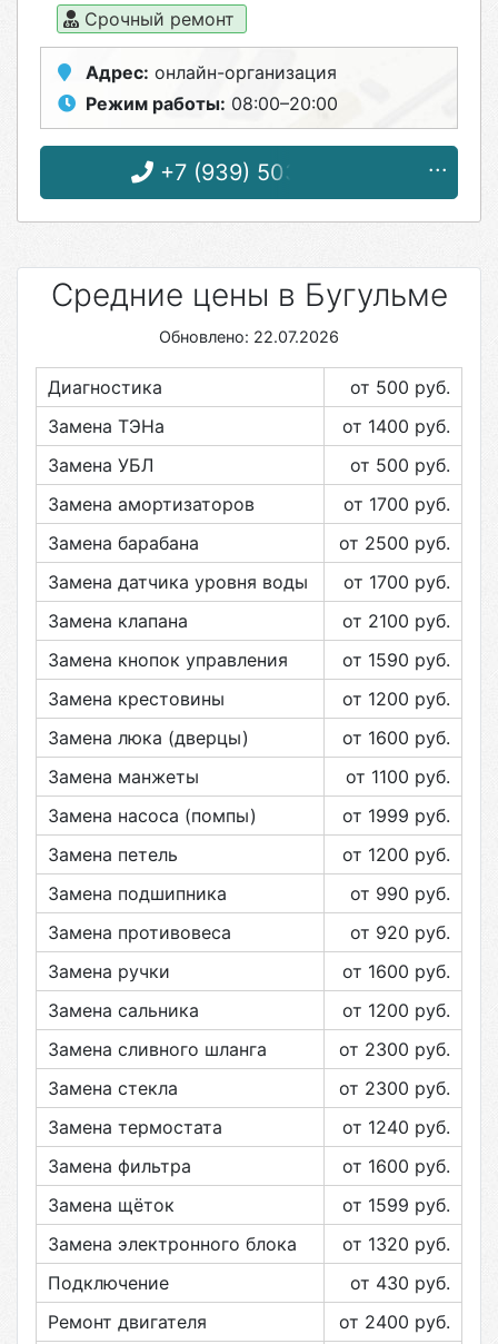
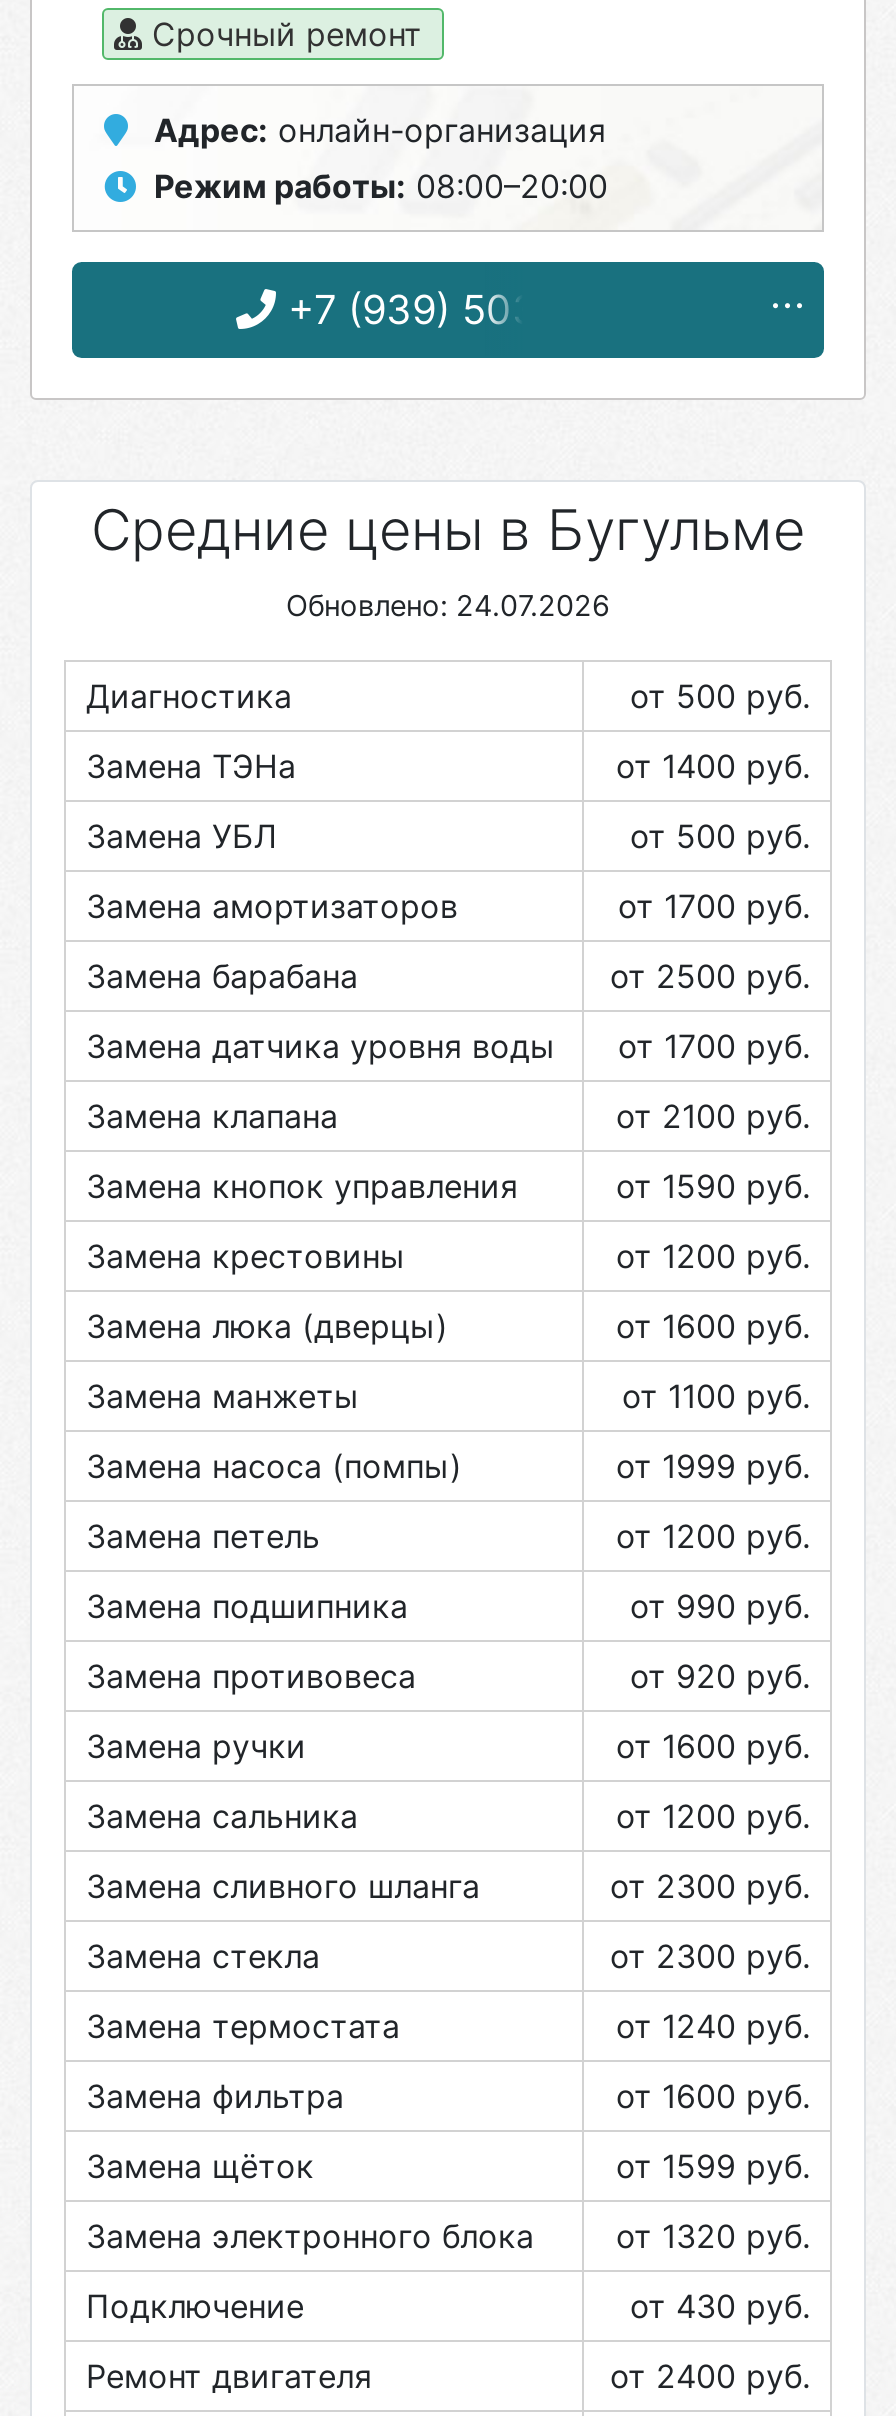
- Обновлено: 22.07.2026
+ Обновлено: 24.07.2026
